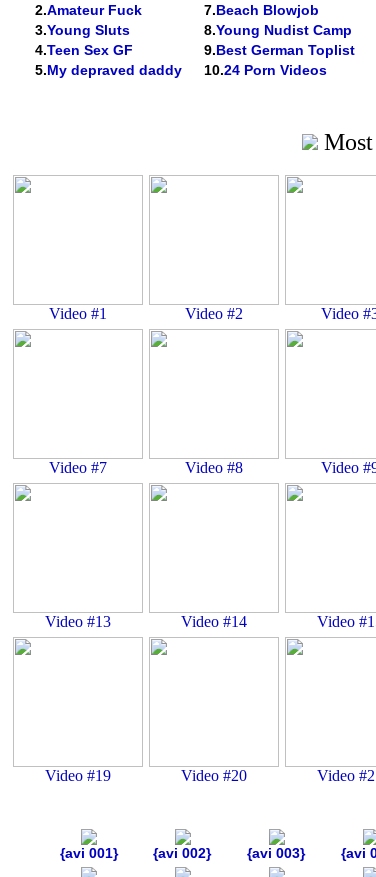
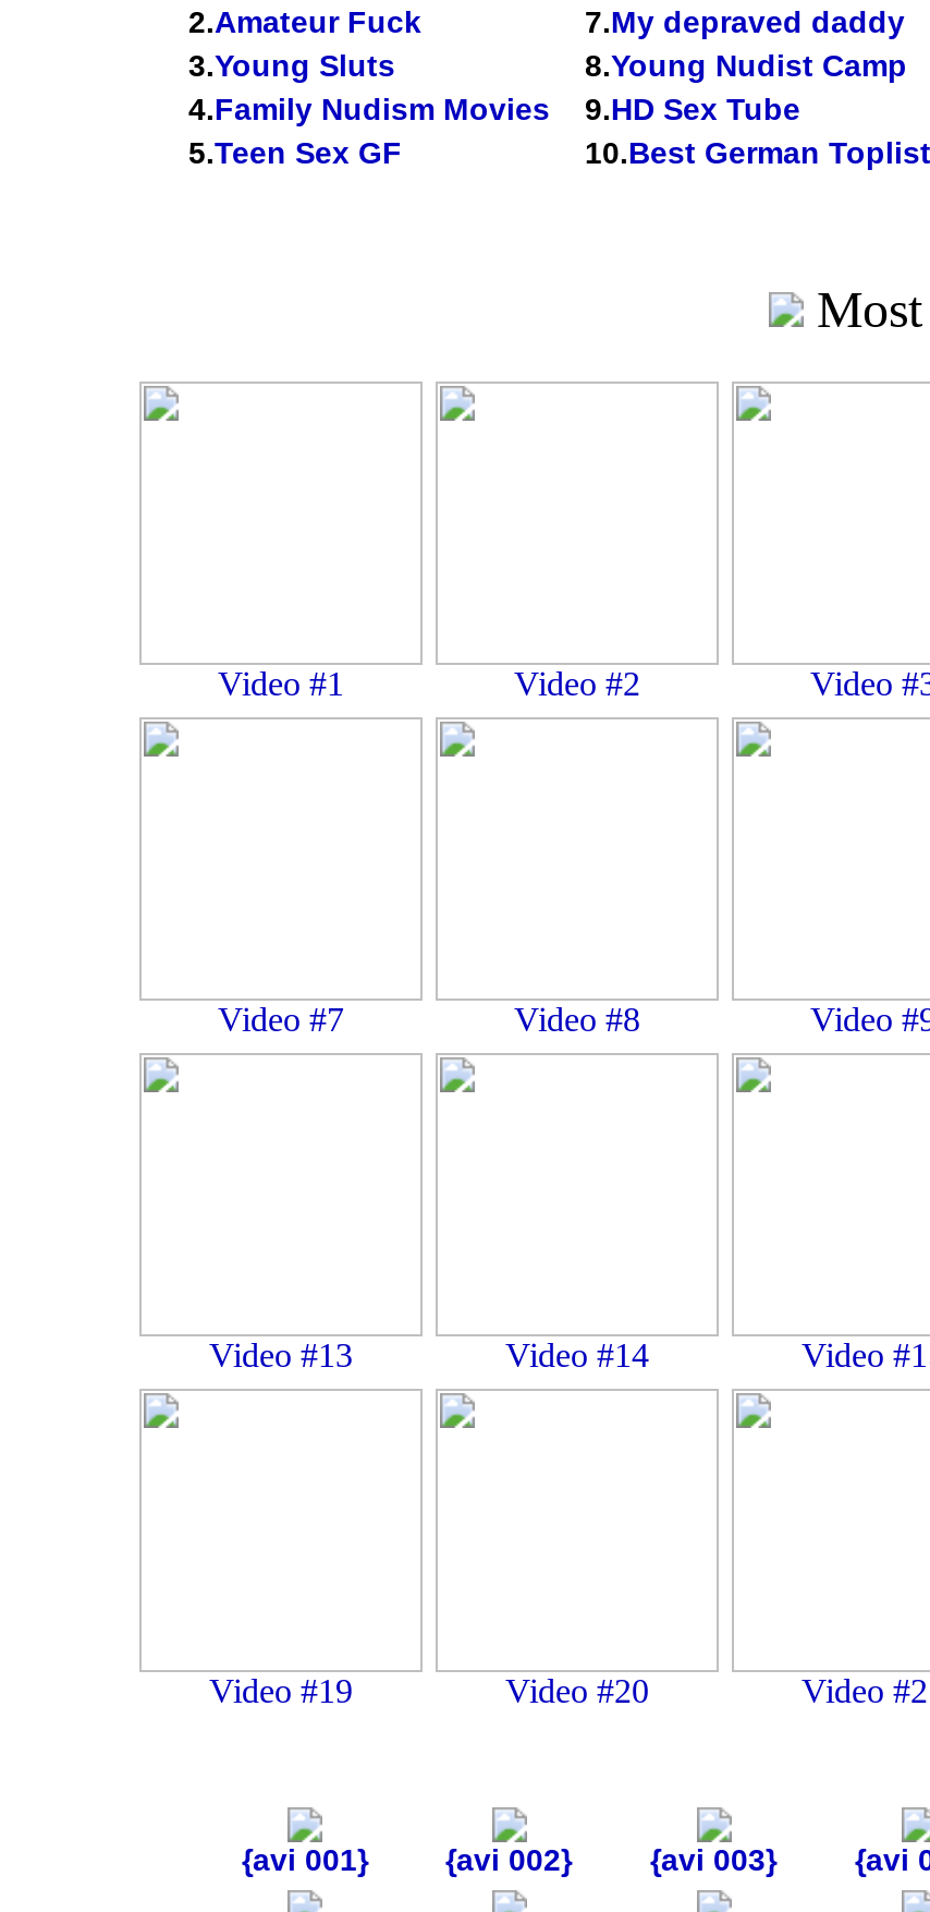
- 7.Beach Blowjob
+ 7.My depraved daddy

- 4.Teen Sex GF
- 9.Best German Toplist
- 5.My depraved daddy
- 10.24 Porn Videos
+ 4.Family Nudism Movies
+ 9.HD Sex Tube
+ 5.Teen Sex GF
+ 10.Best German Toplist
